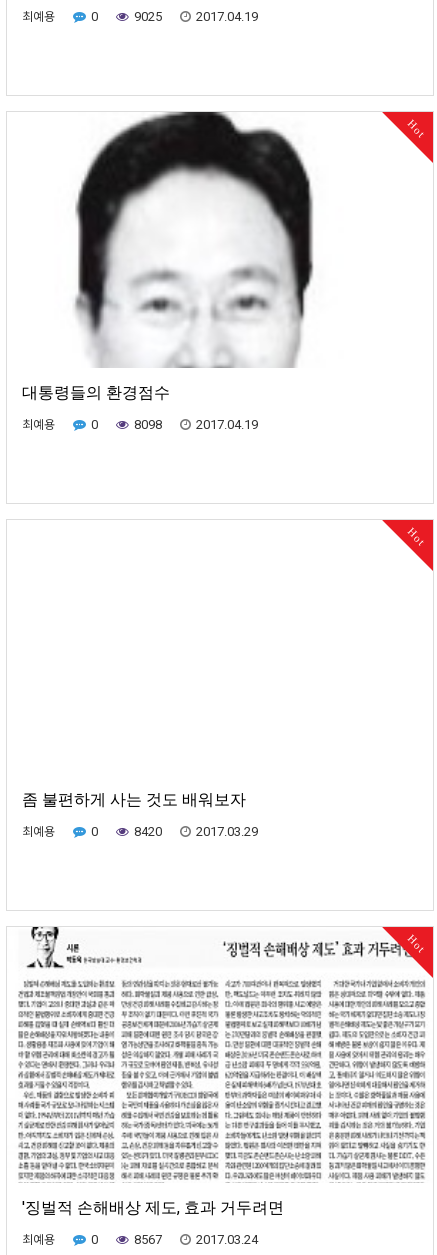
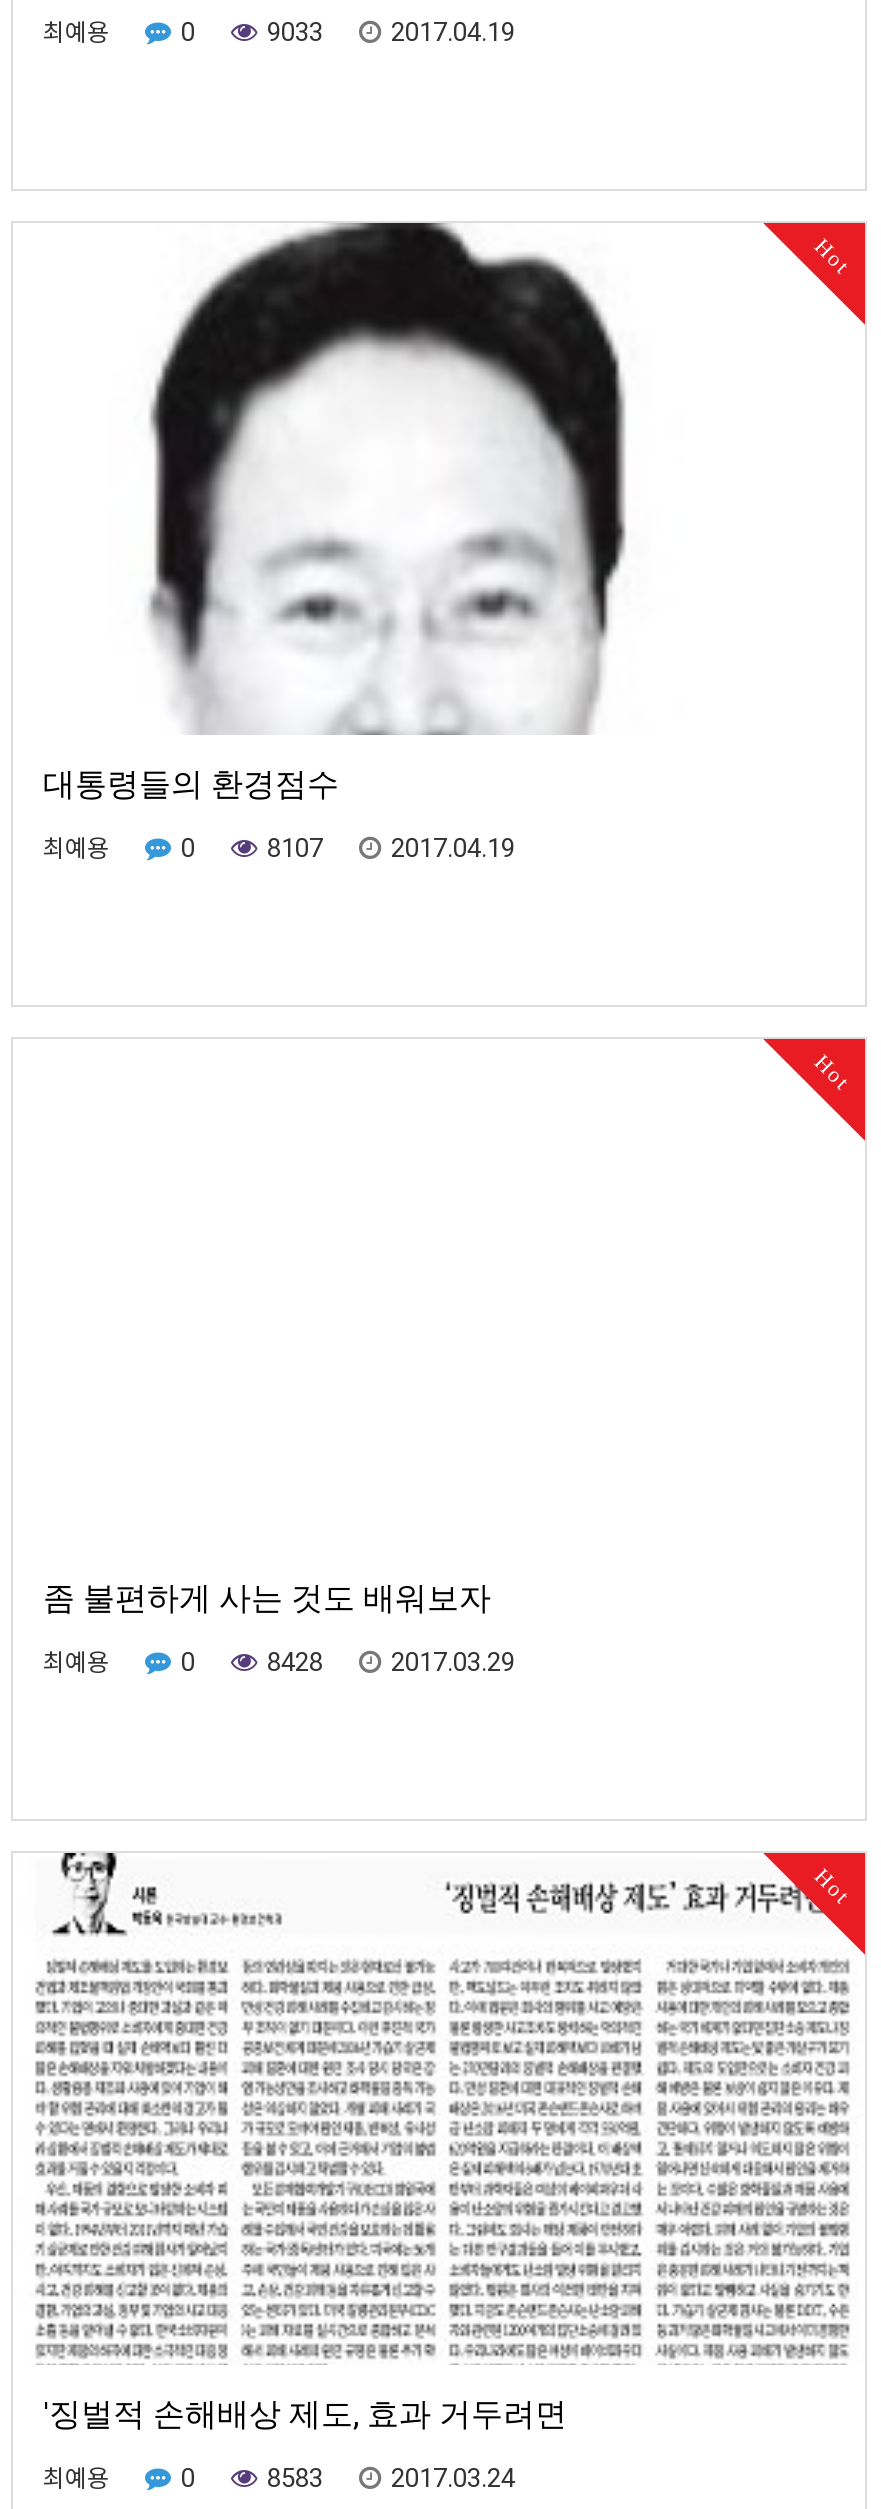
- 0 9025 2017.04.19
+ 0 9033 2017.04.19

- 0 8098 2017.04.19
+ 0 8107 2017.04.19

- 0 8420 2017.03.29
+ 0 8428 2017.03.29

- 0 8567 2017.03.24
+ 0 8583 2017.03.24
